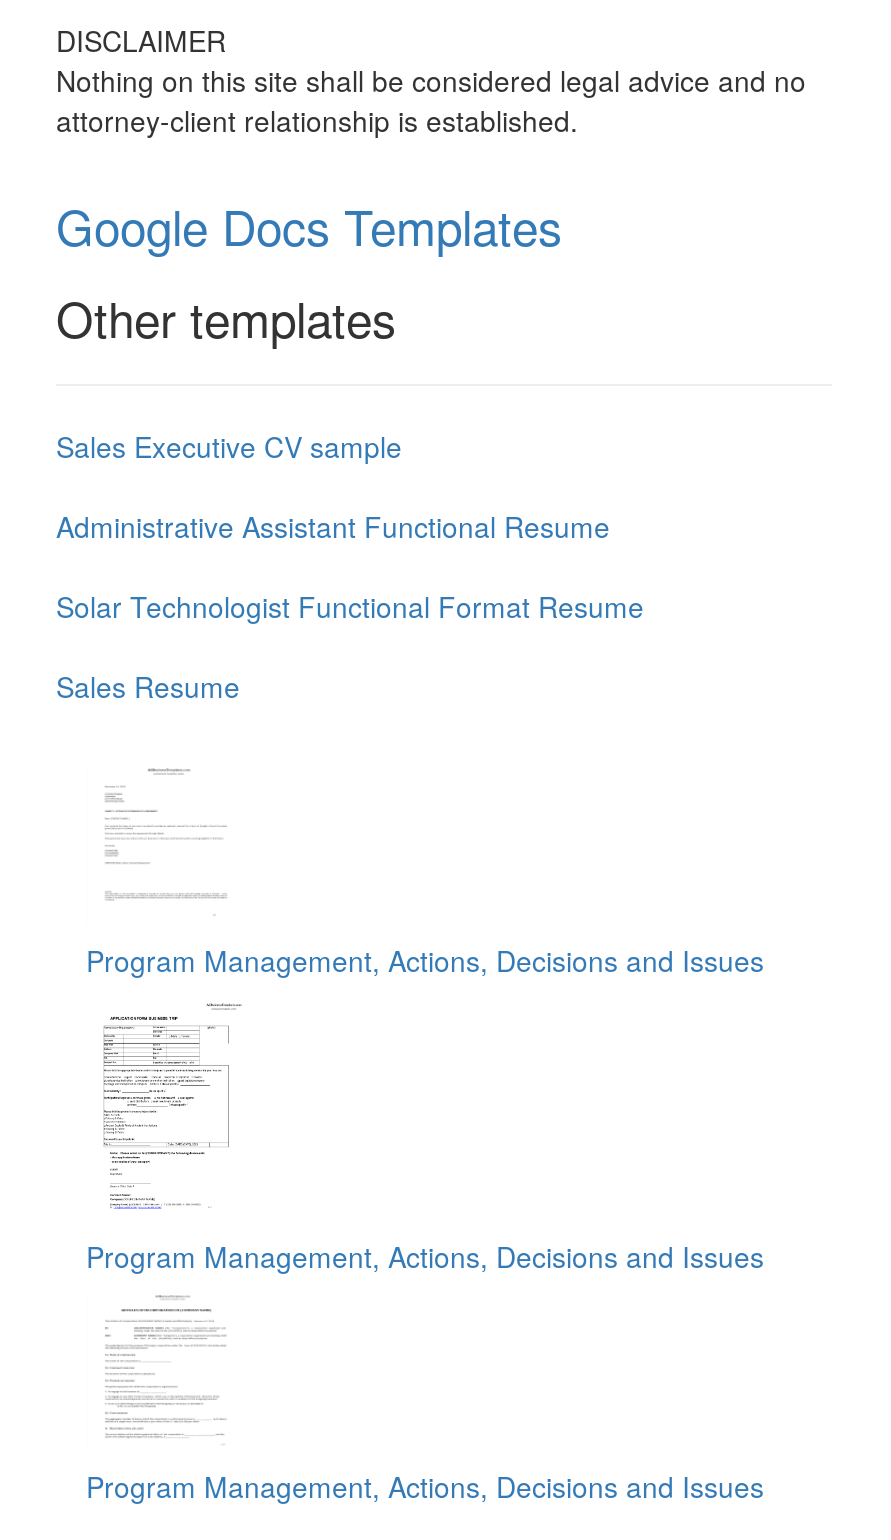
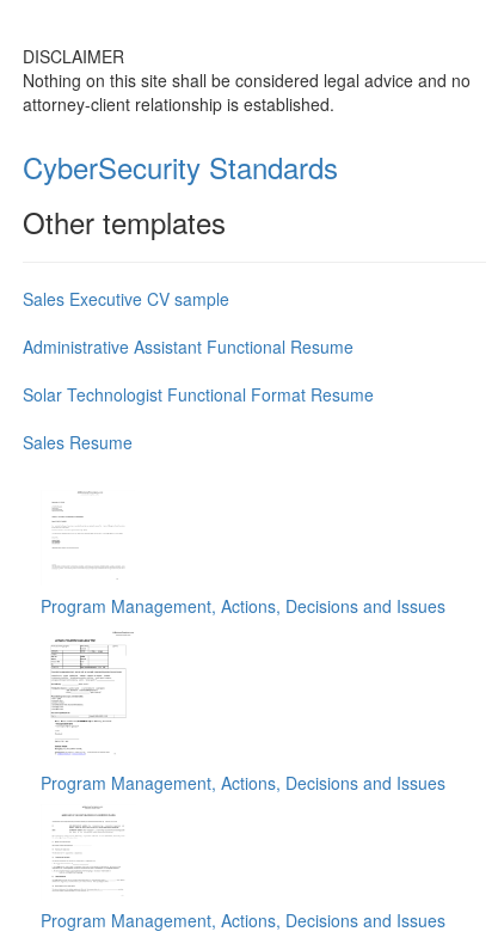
- Google Docs Templates
+ CyberSecurity Standards
